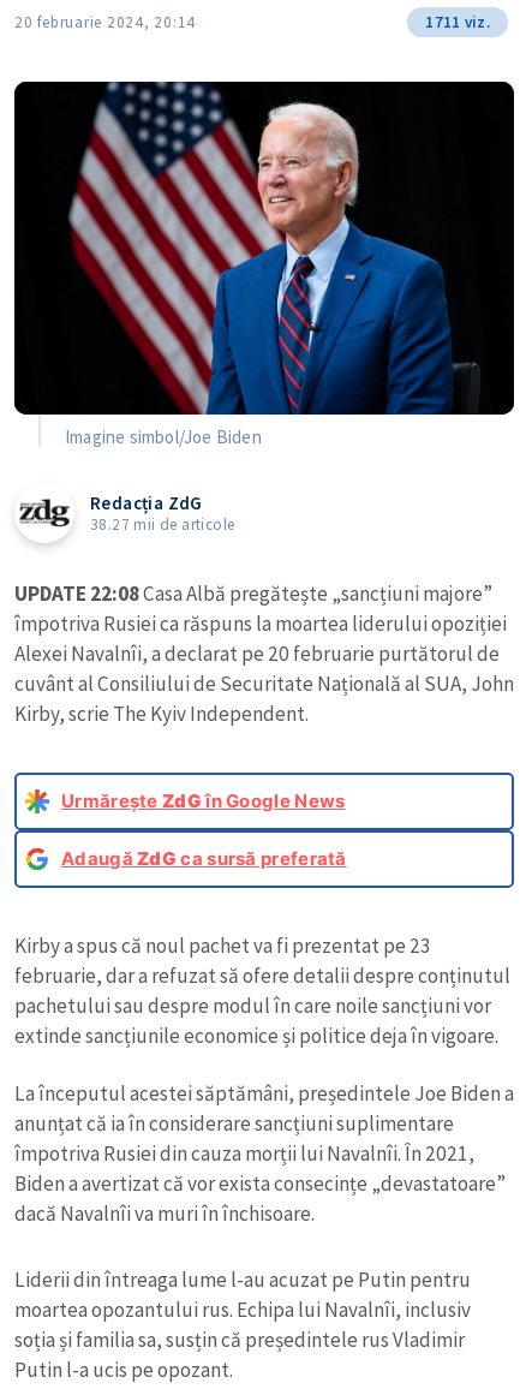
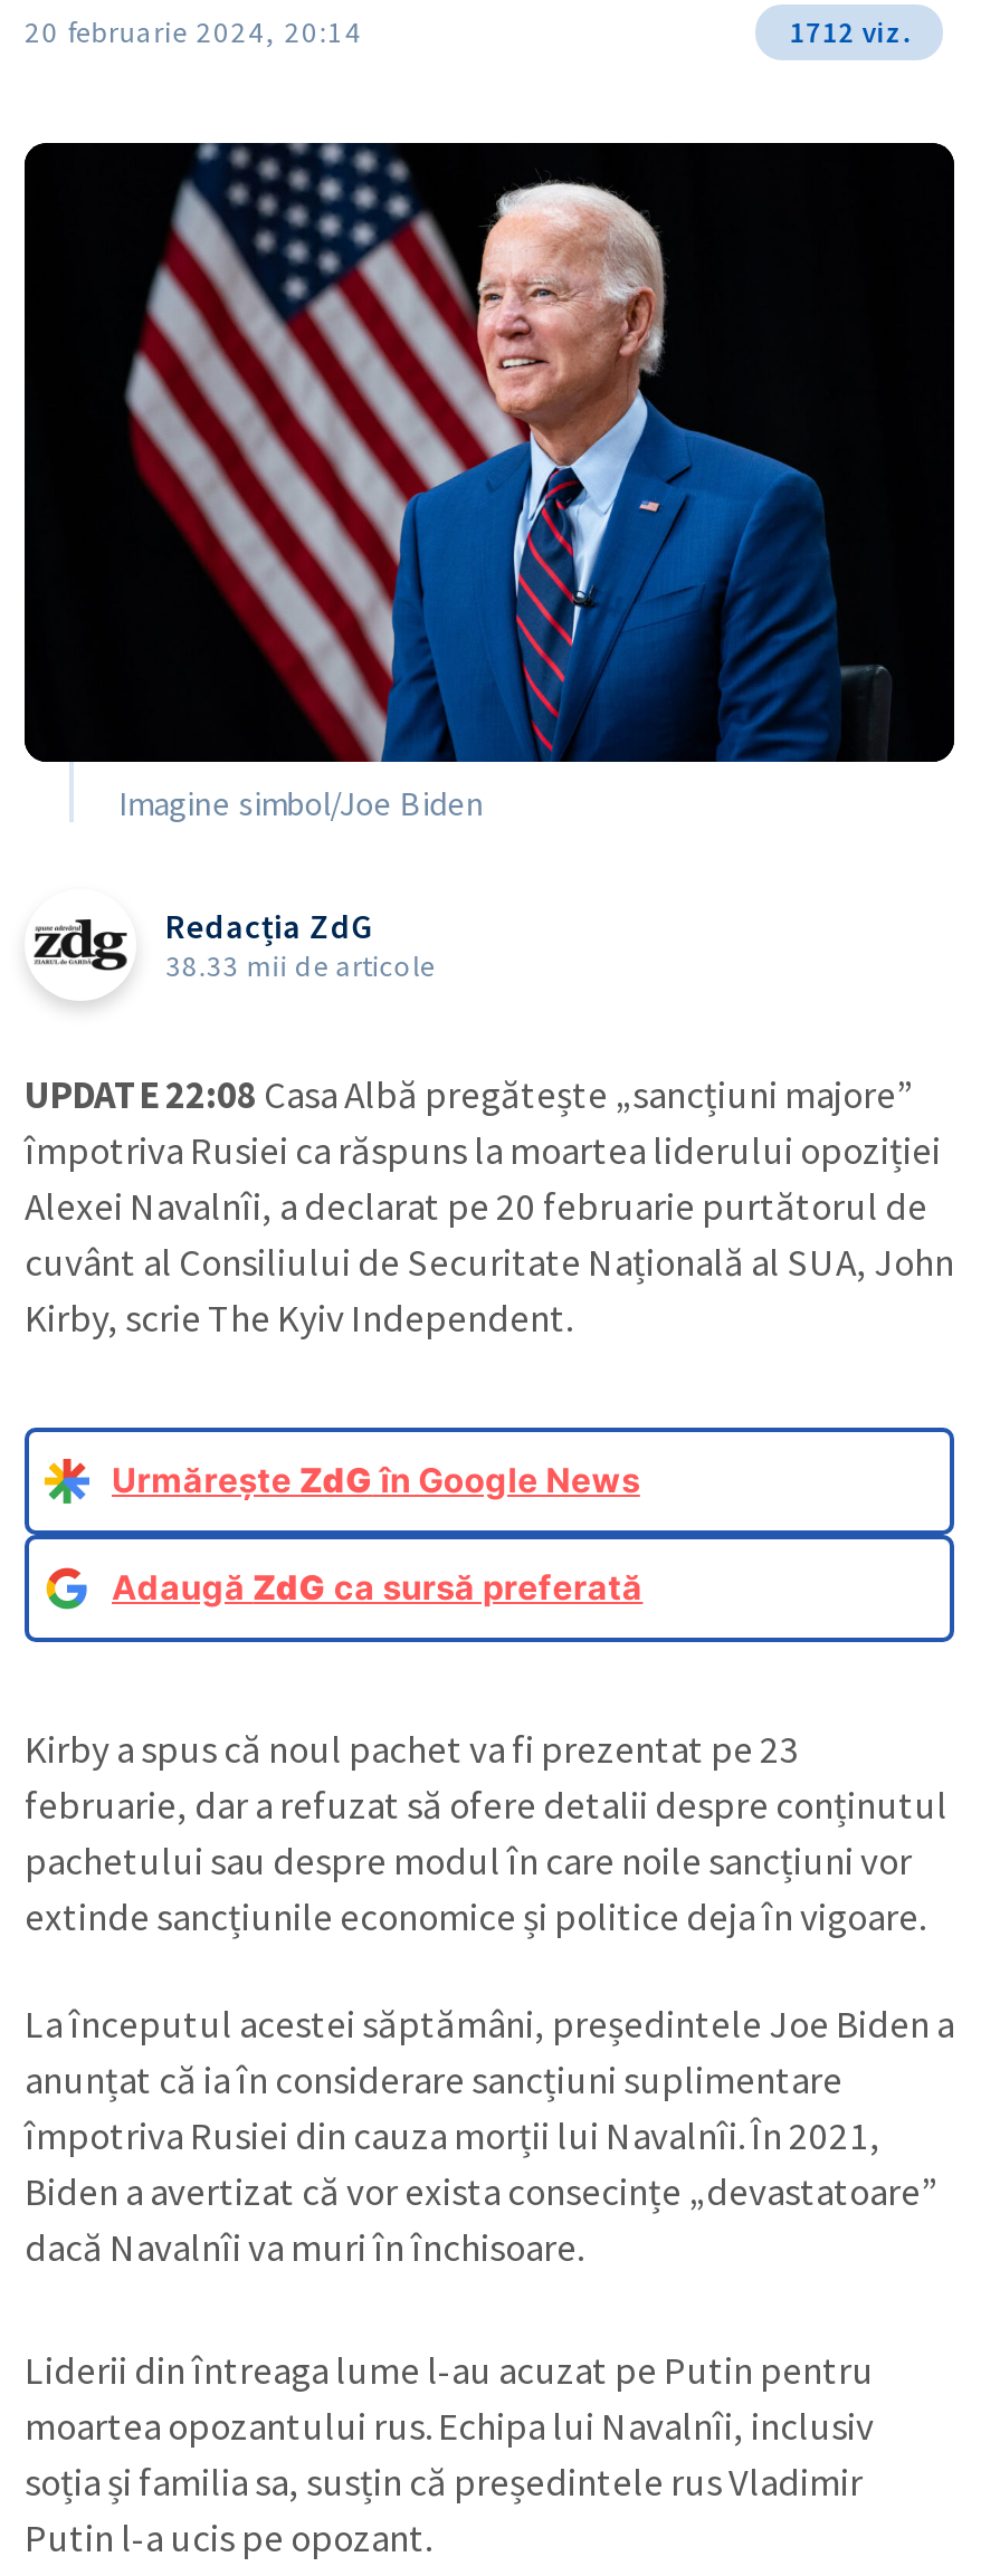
- 1711 viz.
+ 1712 viz.

- 38.27 mii de articole
+ 38.33 mii de articole
